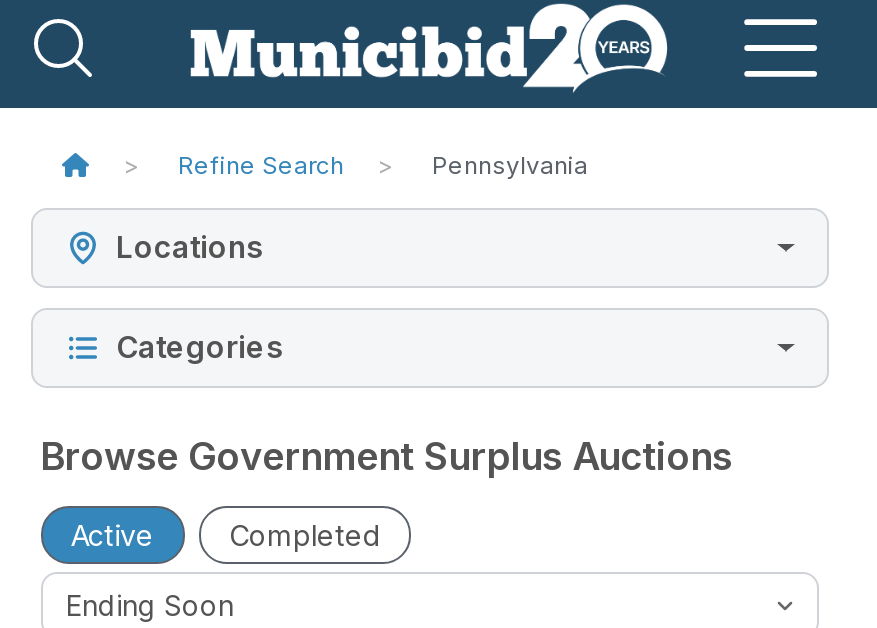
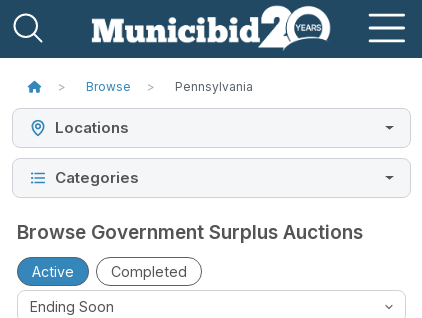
- Refine Search
+ Browse
